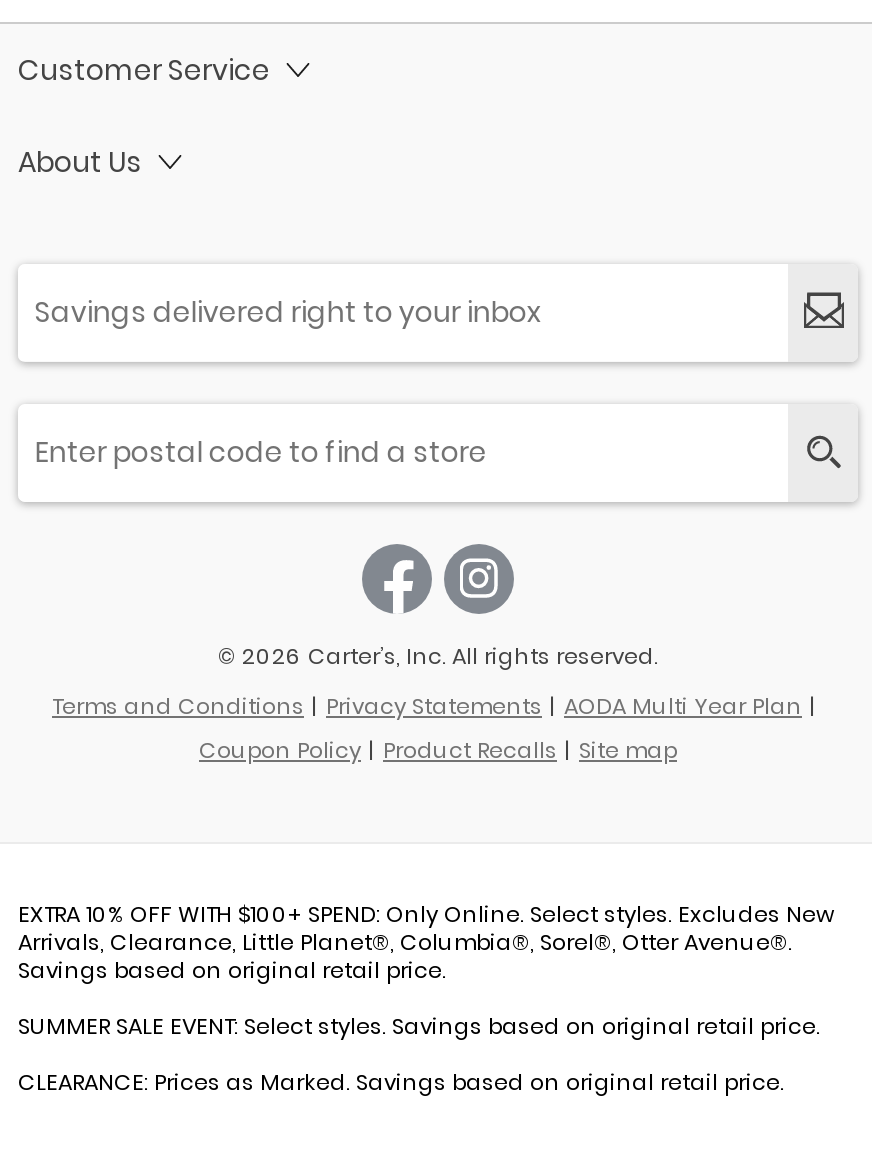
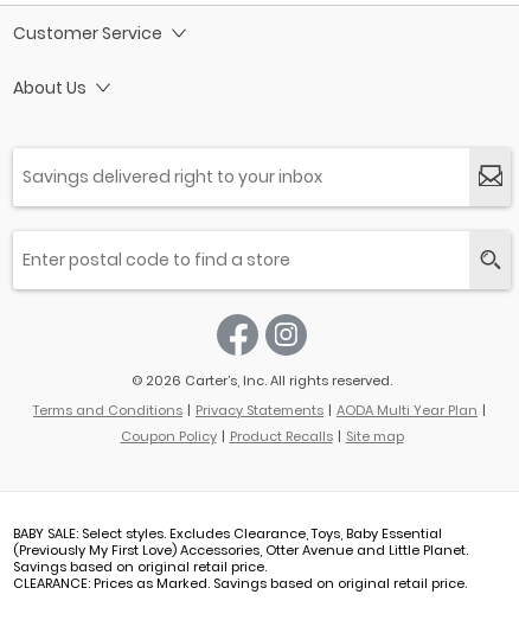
- EXTRA 10% OFF WITH $100+ SPEND: Only Online. Select styles. Excludes New
- Arrivals, Clearance, Little Planet®, Columbia®, Sorel®, Otter Avenue®.
+ BABY SALE: Select styles. Excludes Clearance, Toys, Baby Essential
+ (Previously My First Love) Accessories, Otter Avenue and Little Planet.

- SUMMER SALE EVENT: Select styles. Savings based on original retail price.
